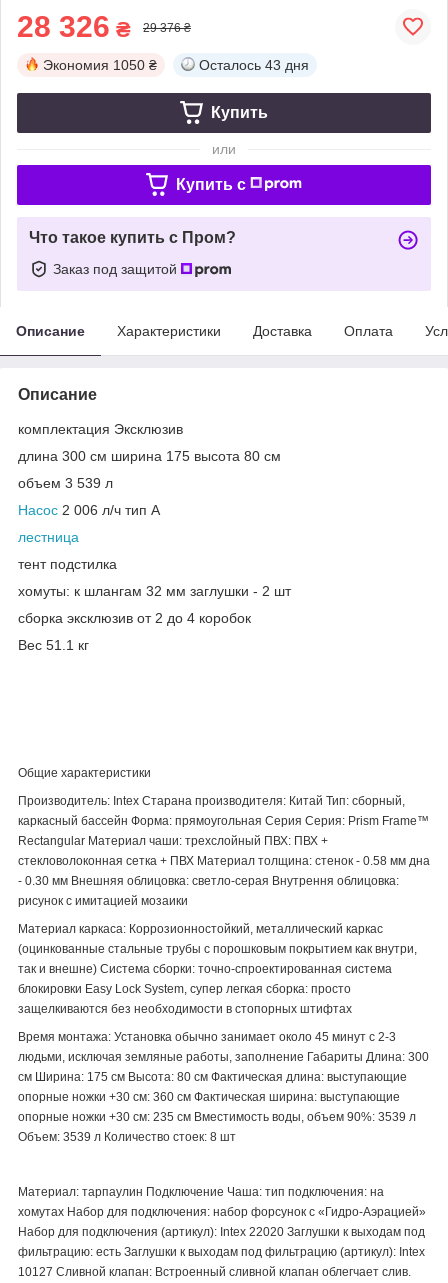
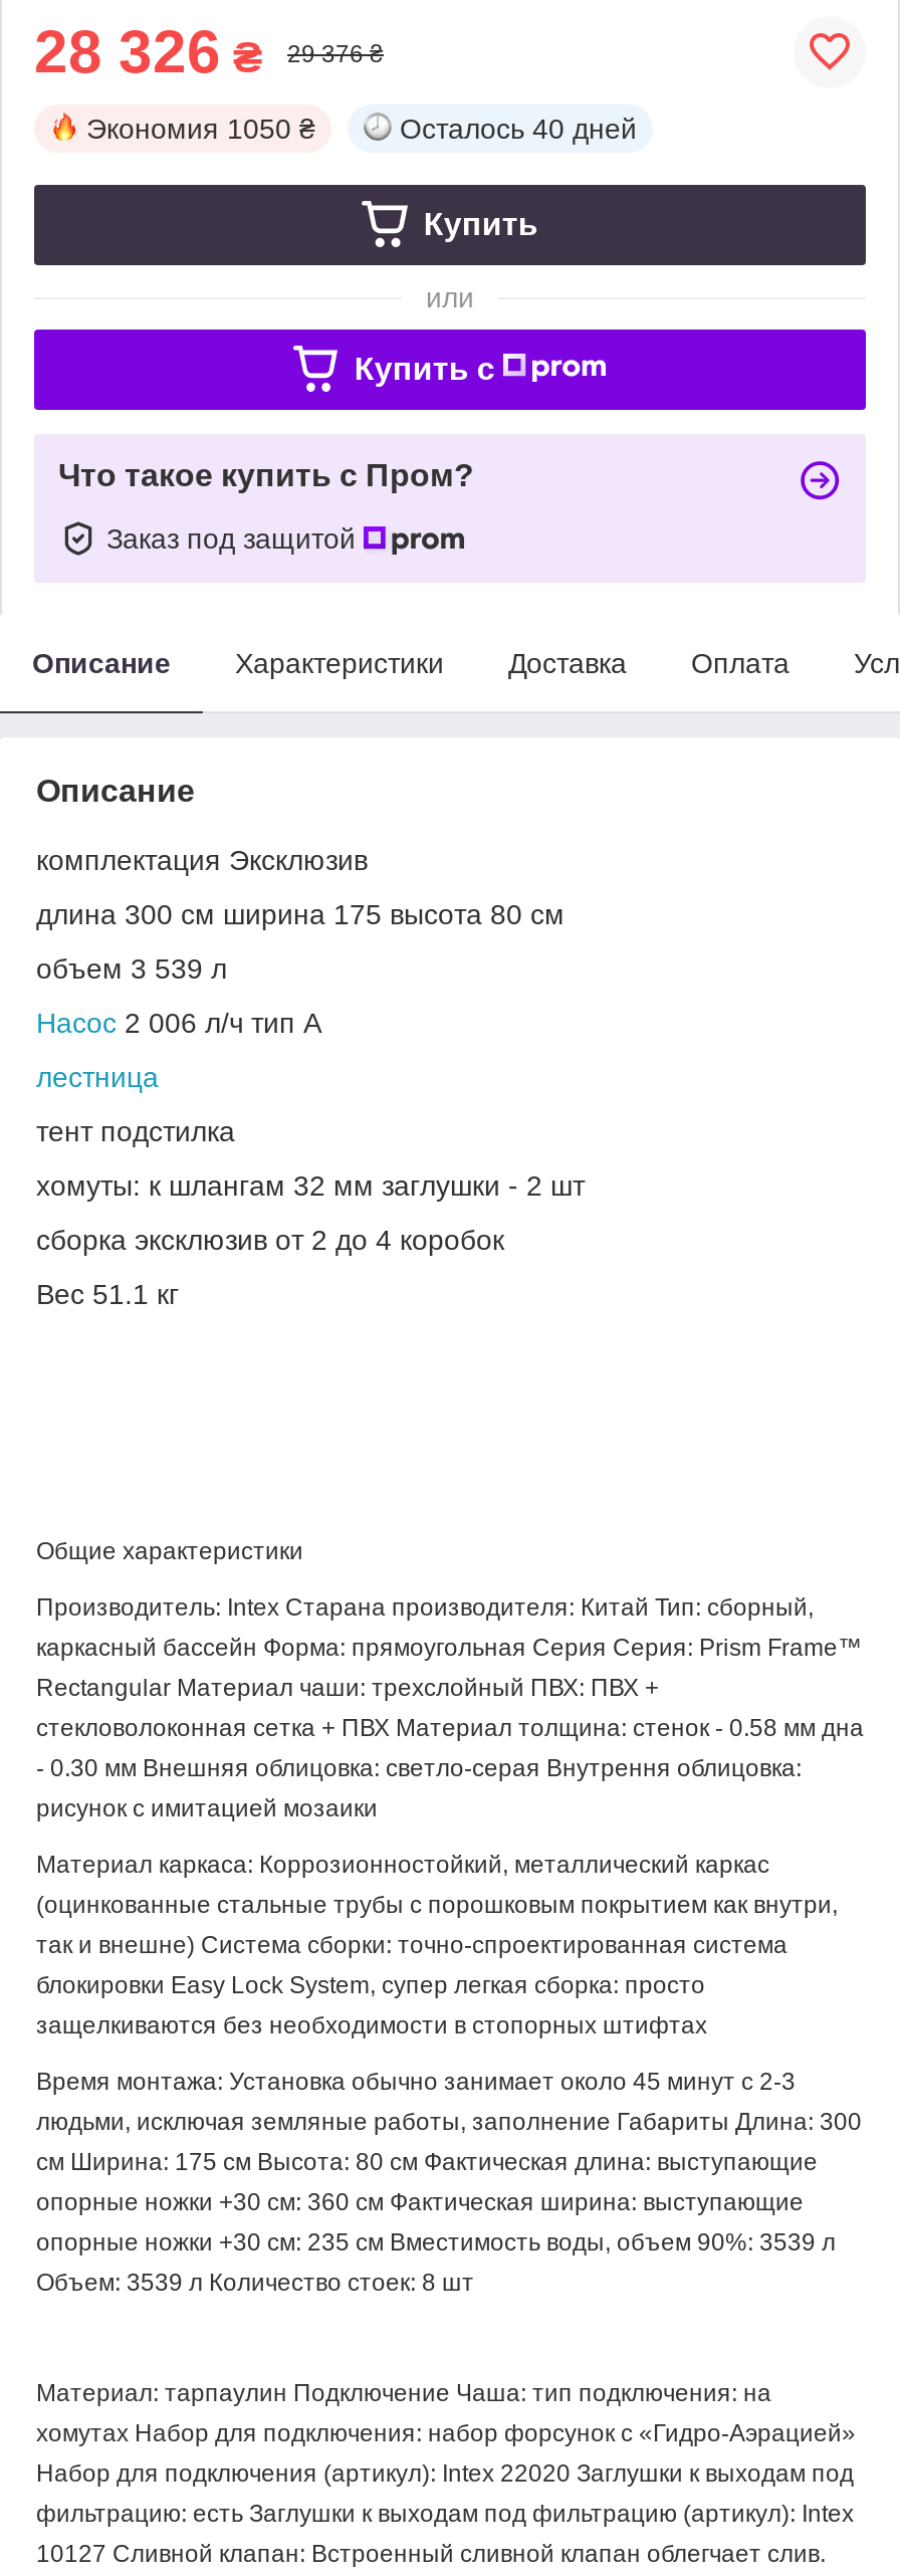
- Осталось 43 дня
+ Осталось 40 дней
